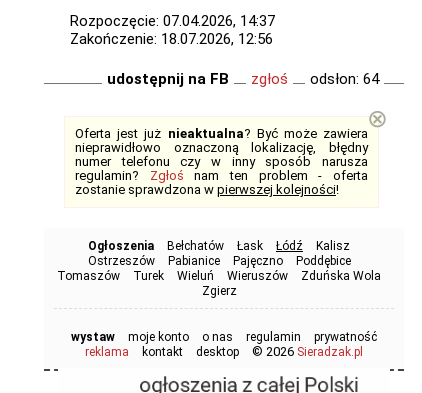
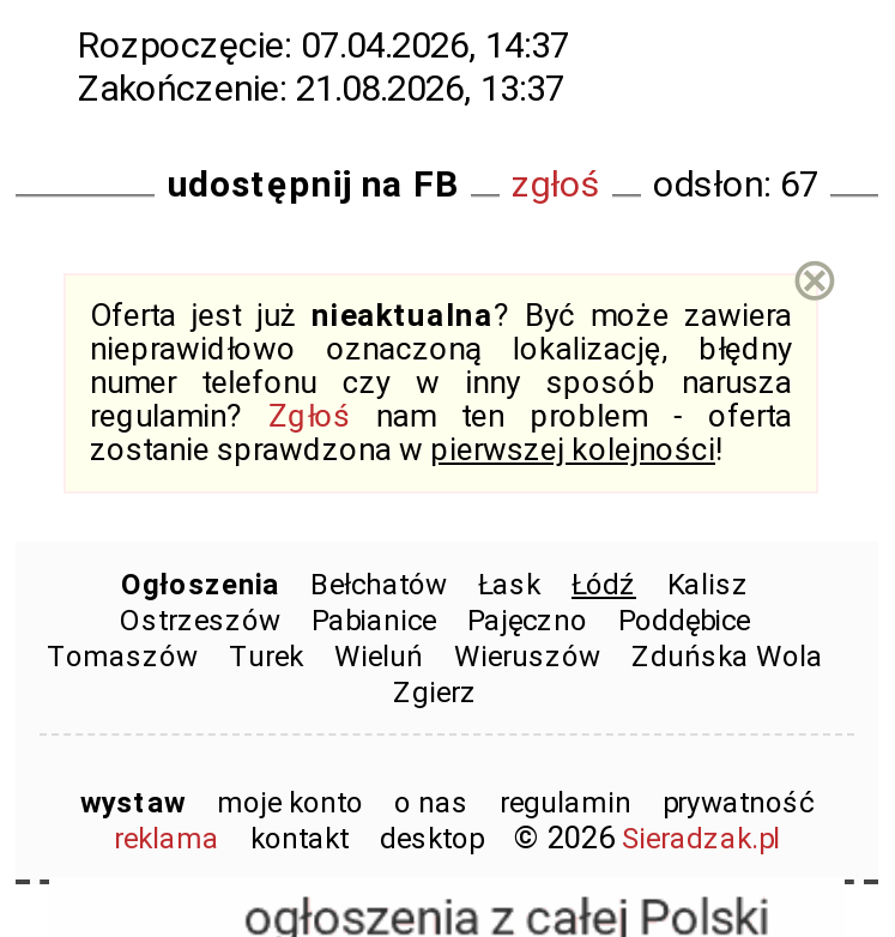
- Zakończenie: 18.07.2026, 12:56
+ Zakończenie: 21.08.2026, 13:37

- udostępnij na FB zgłoś odsłon: 64
+ udostępnij na FB zgłoś odsłon: 67
